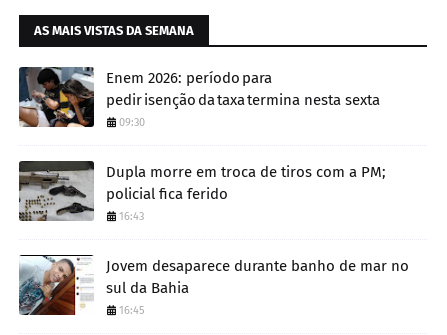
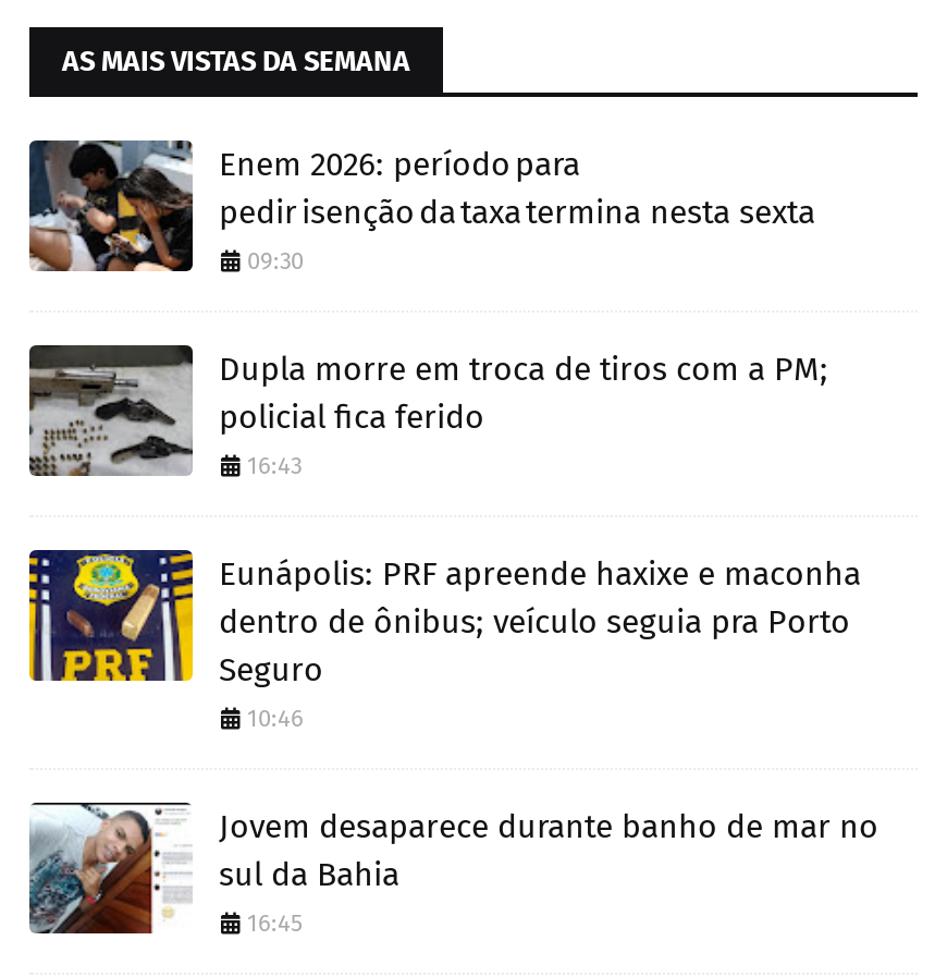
+ [image]
+ Eunápolis: PRF apreende haxixe e maconha
+ dentro de ônibus; veículo seguia pra Porto
+ Seguro
+ 10:46
